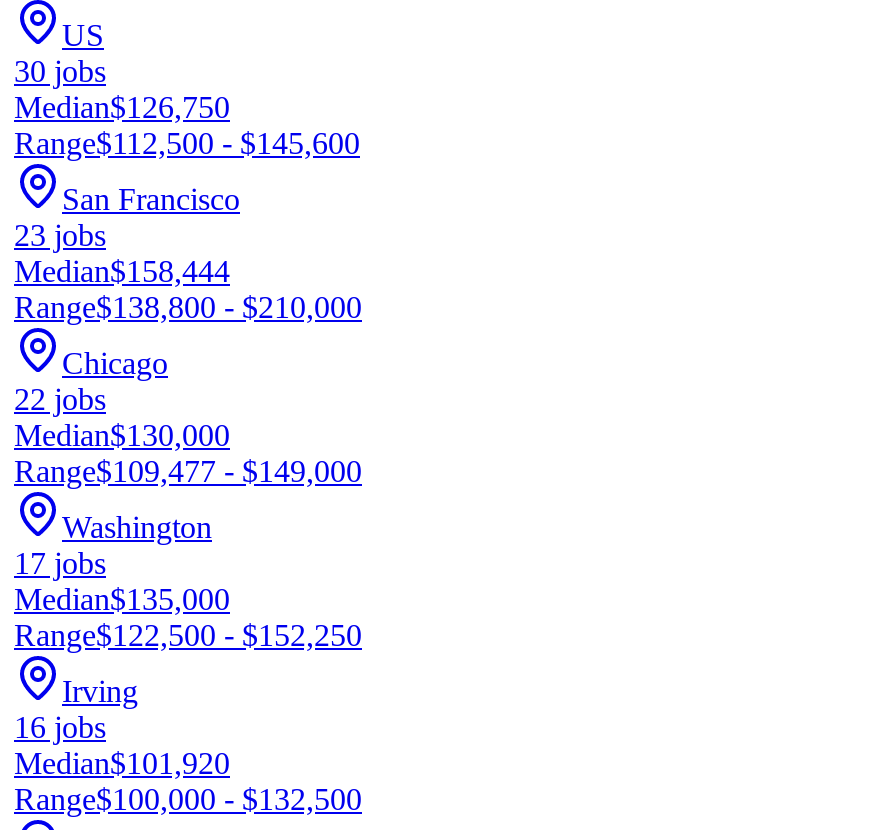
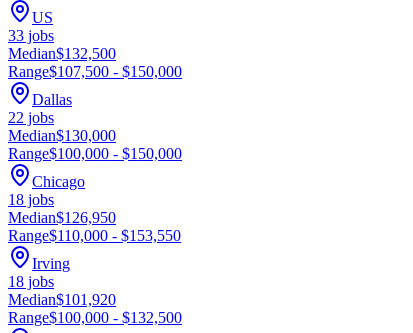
- 30 jobs
- Median$126,750
- Range$112,500 - $145,600
- San Francisco
- 23 jobs
- Median$158,444
- Range$138,800 - $210,000
- Chicago
+ 33 jobs
+ Median$132,500
+ Range$107,500 - $150,000
+ Dallas

- Range$109,477 - $149,000
+ Range$100,000 - $150,000

- Washington
- 17 jobs
- Median$135,000
- Range$122,500 - $152,250
+ Chicago
+ 18 jobs
+ Median$126,950
+ Range$110,000 - $153,550

- 16 jobs
+ 18 jobs
